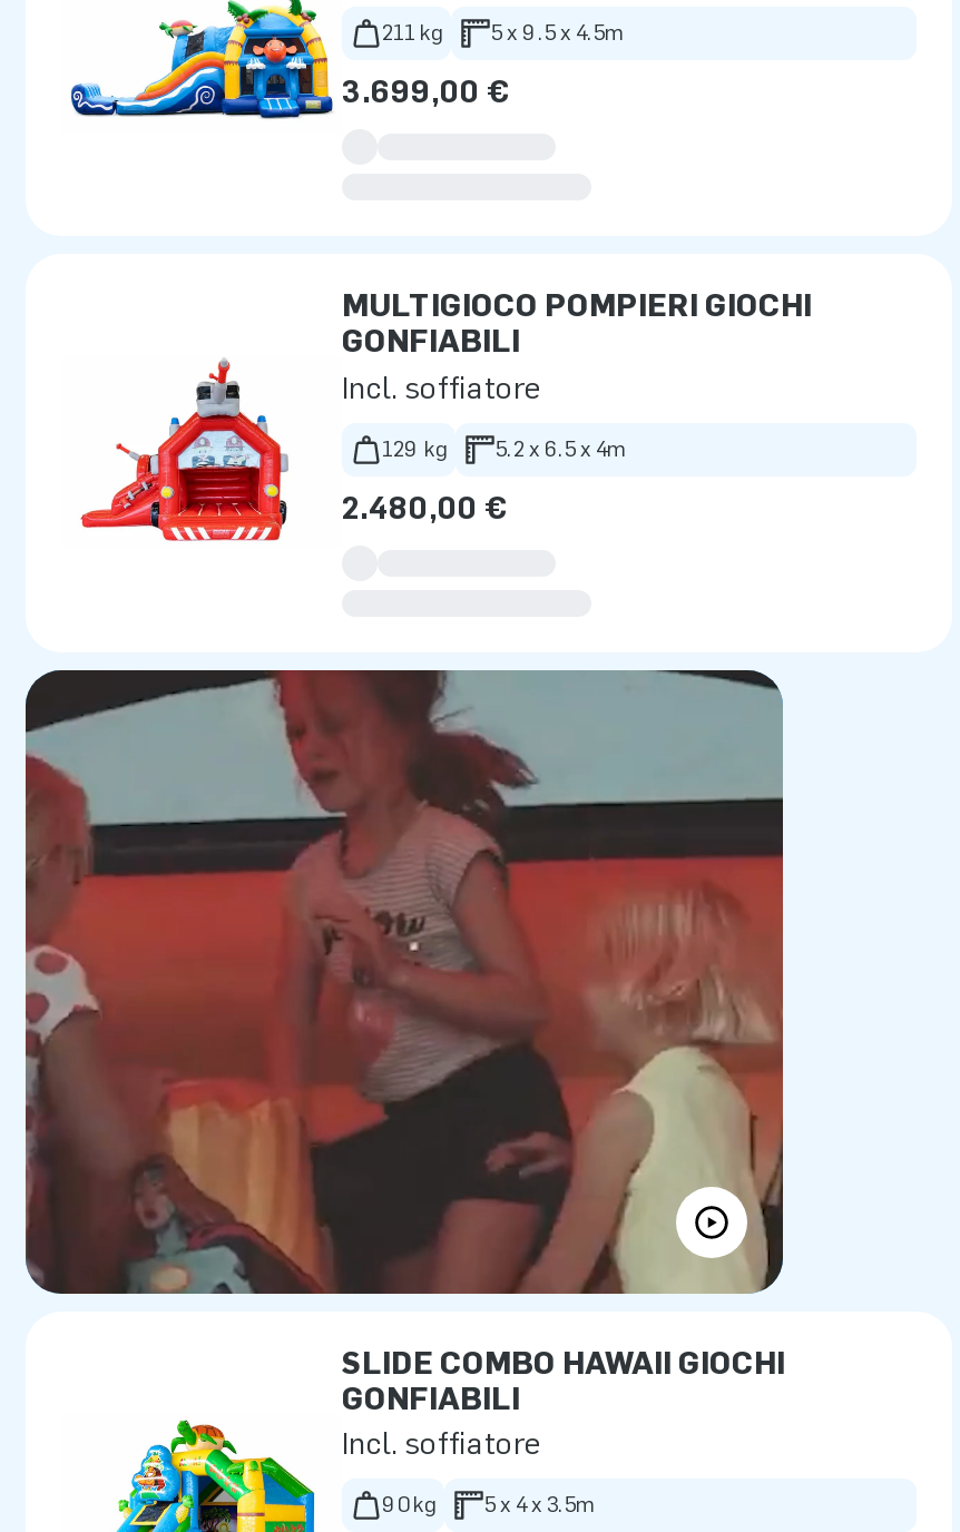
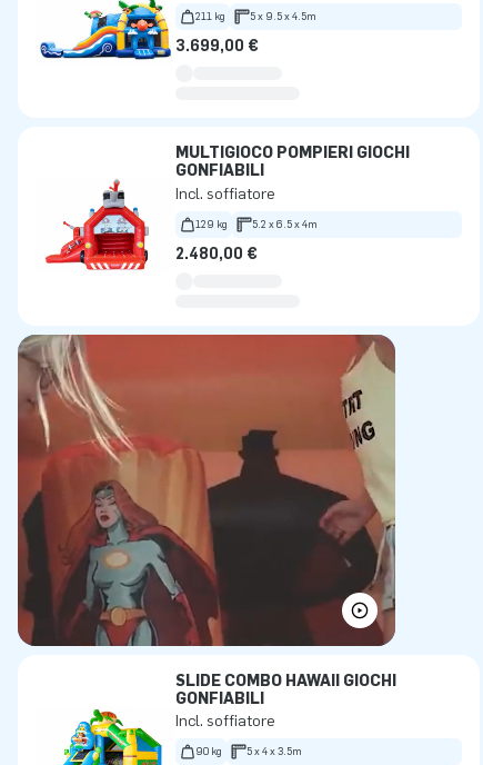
- [image]
+ [image]
